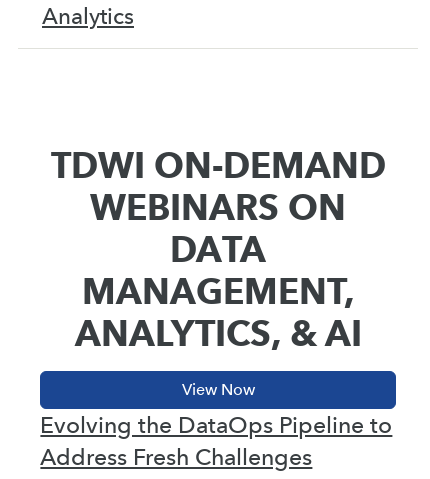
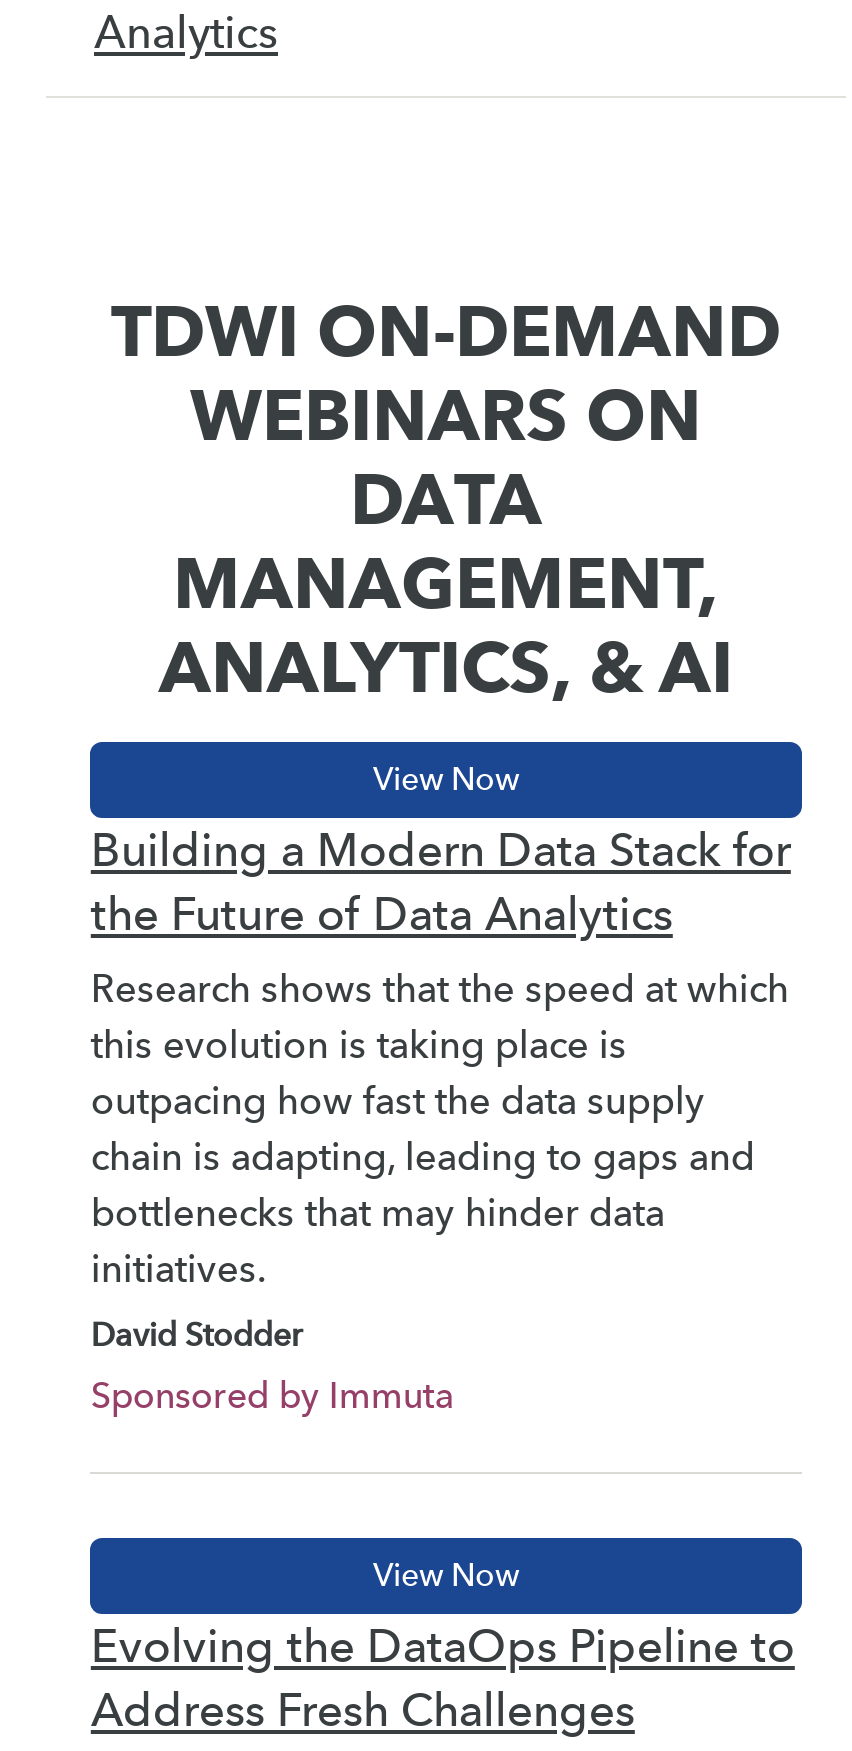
+ Building a Modern Data Stack for
+ the Future of Data Analytics
+ Research shows that the speed at which
+ this evolution is taking place is
+ outpacing how fast the data supply
+ chain is adapting, leading to gaps and
+ bottlenecks that may hinder data
+ initiatives.
+ David Stodder
+ Sponsored by Immuta
